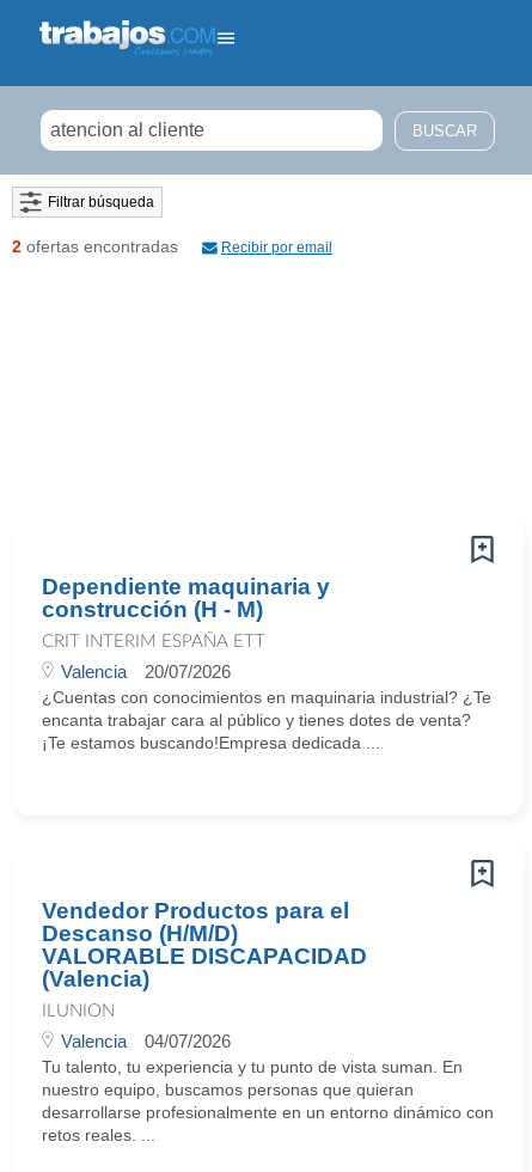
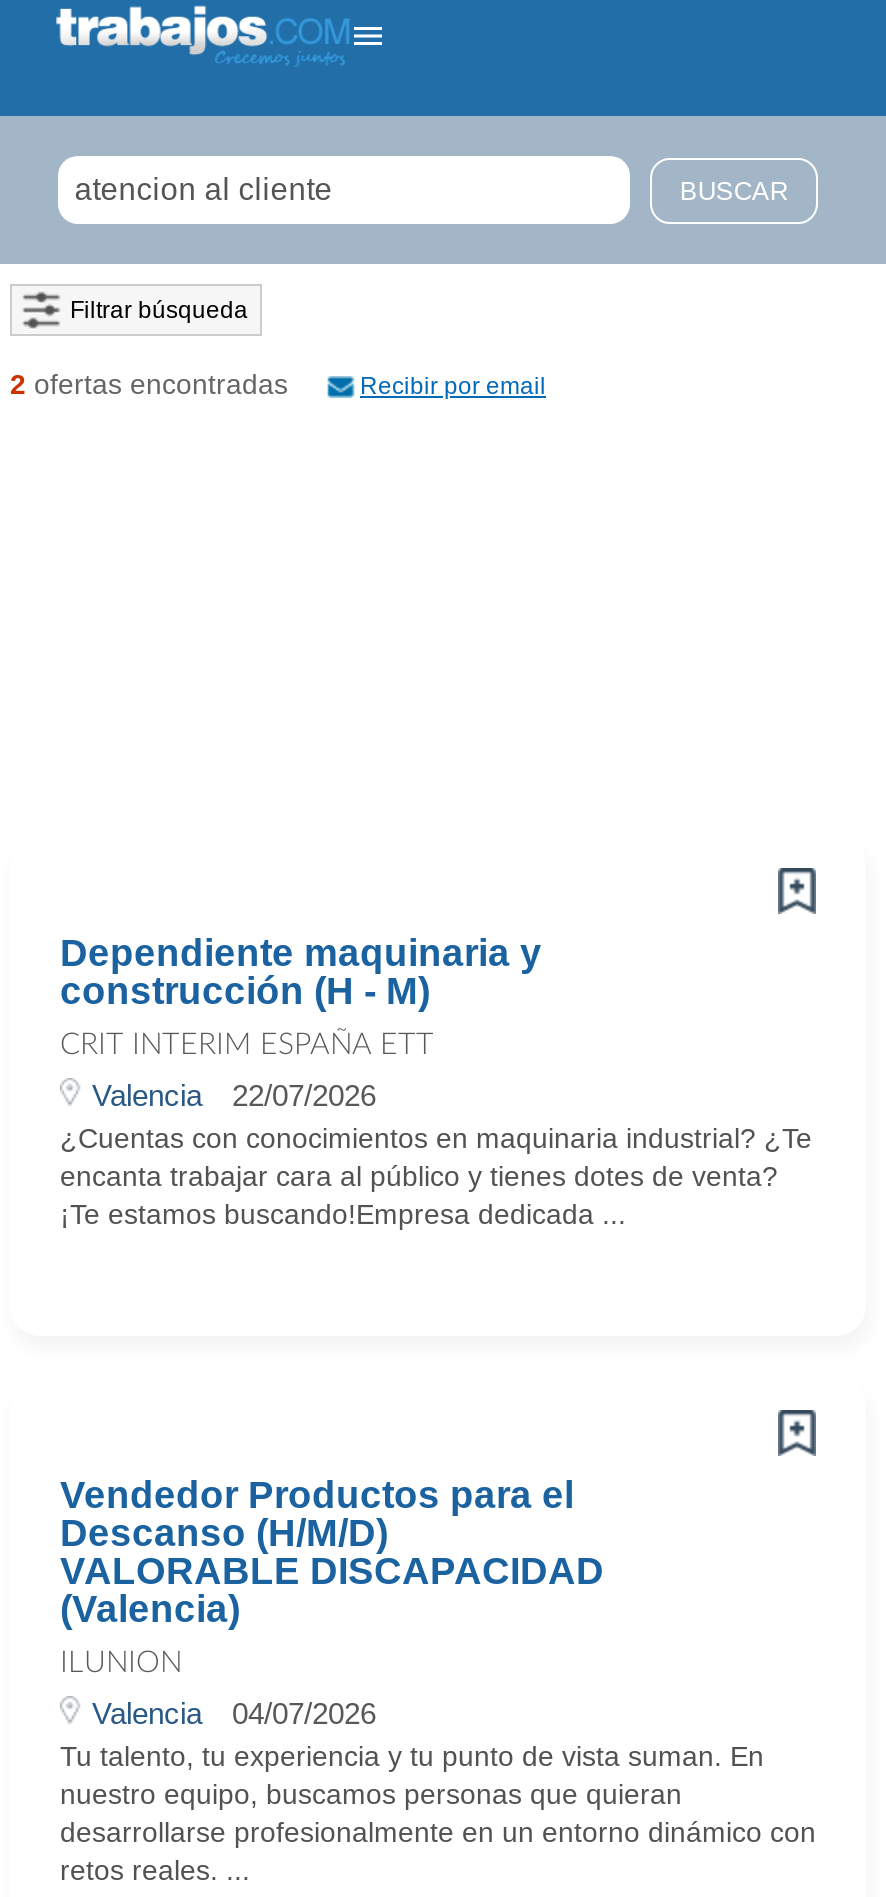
- Valencia 20/07/2026
+ Valencia 22/07/2026
